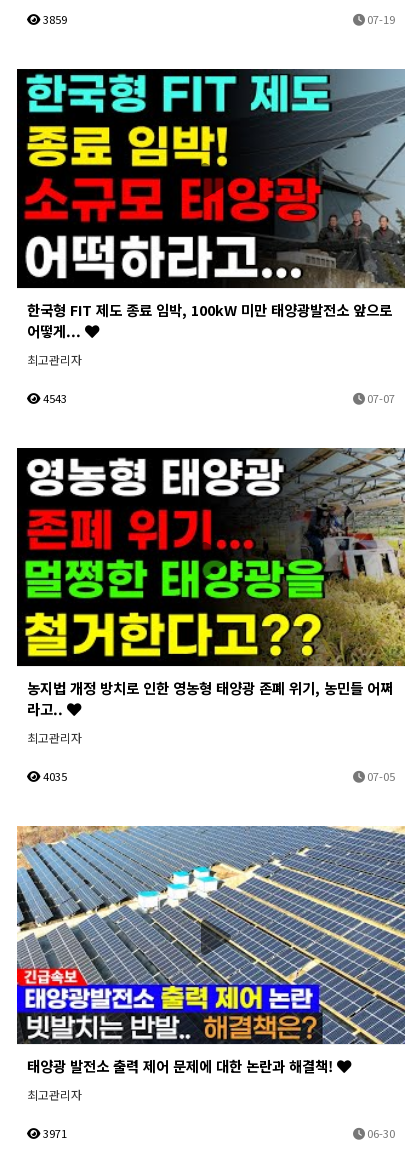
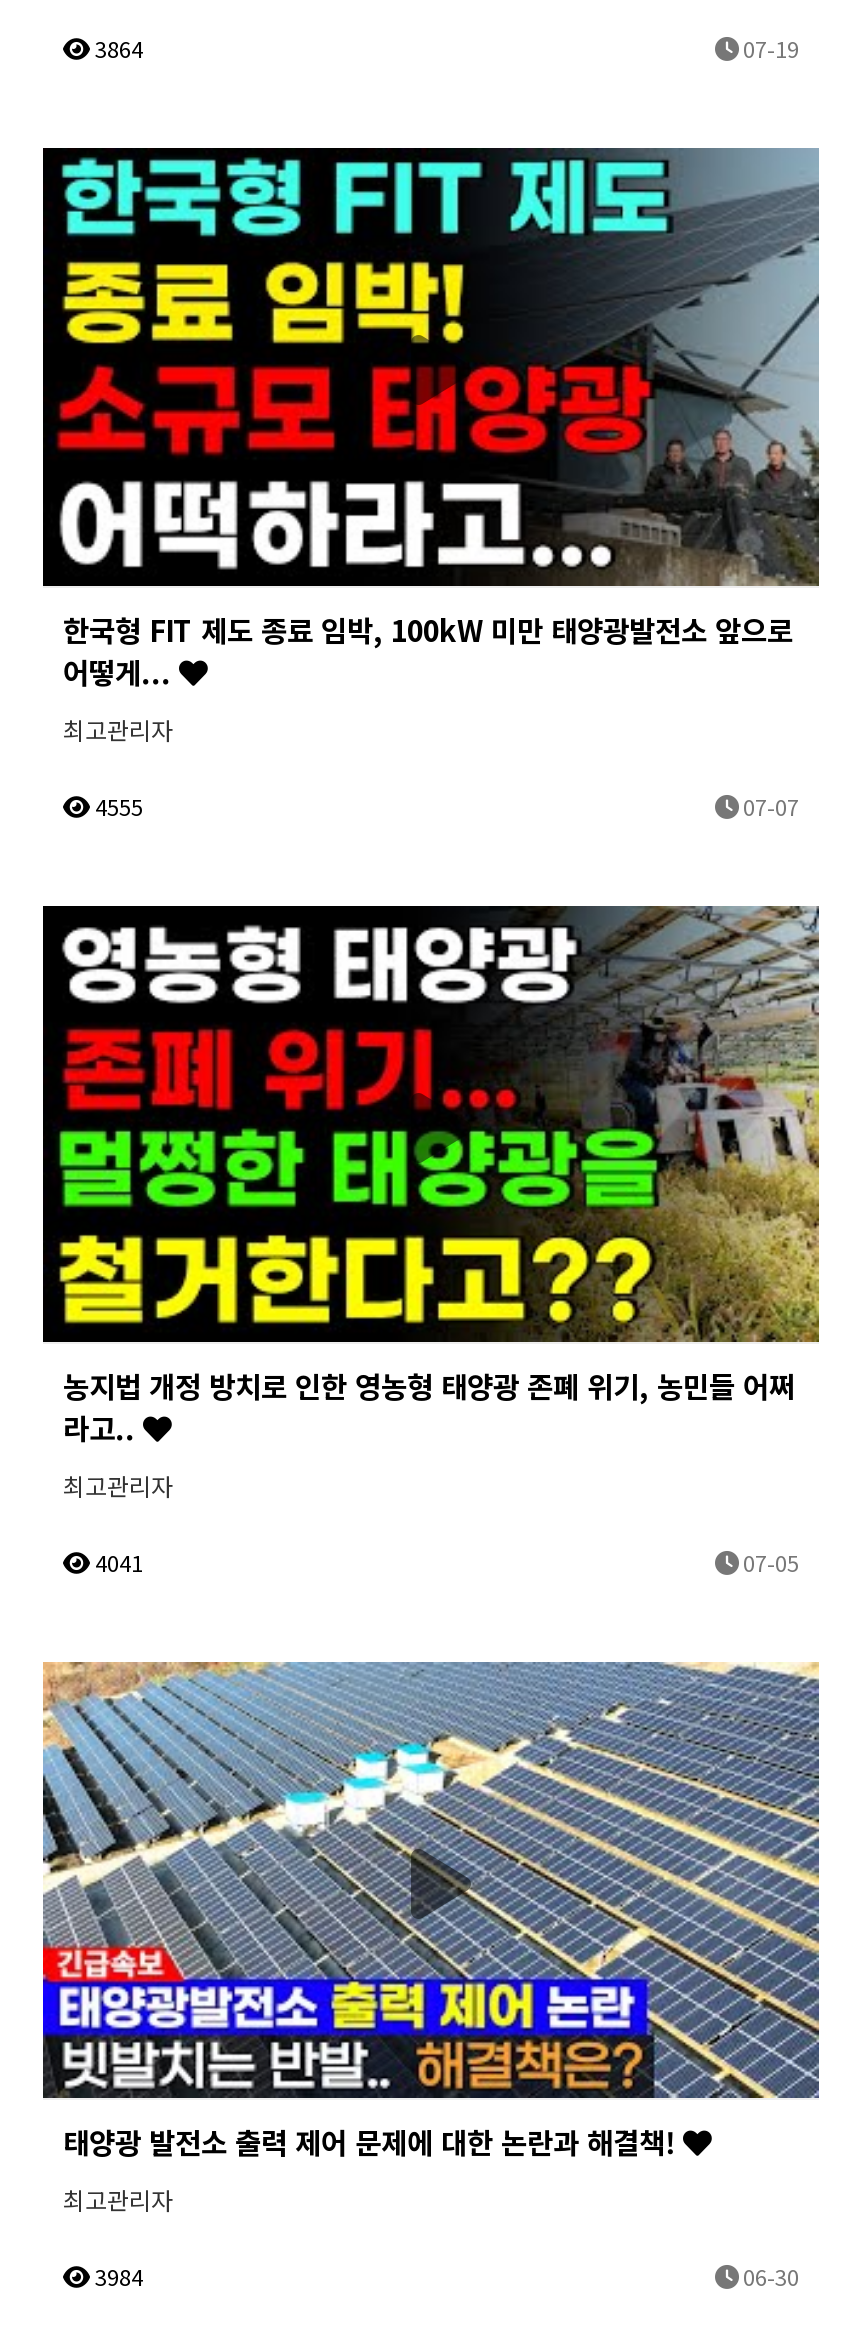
- 3859
+ 3864

- 4543
+ 4555

- 4035
+ 4041

- 3971
+ 3984
